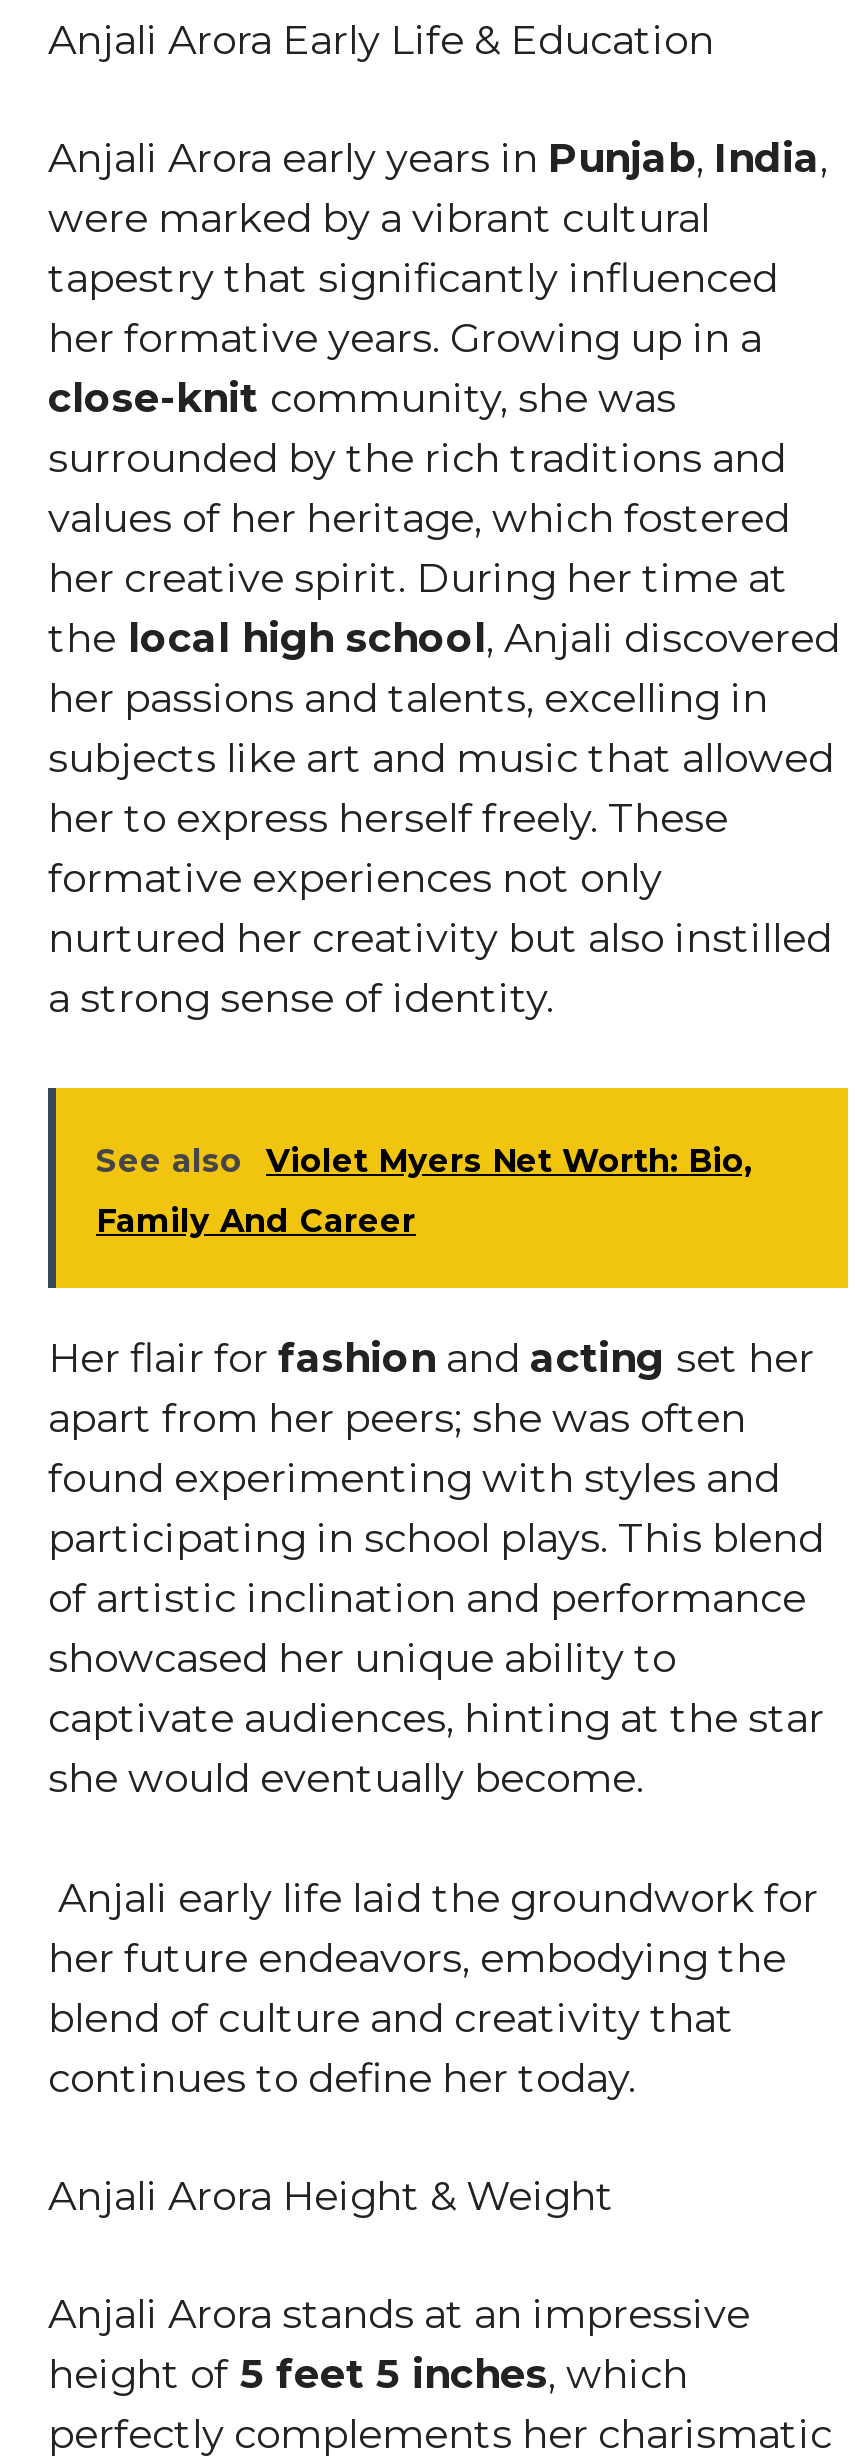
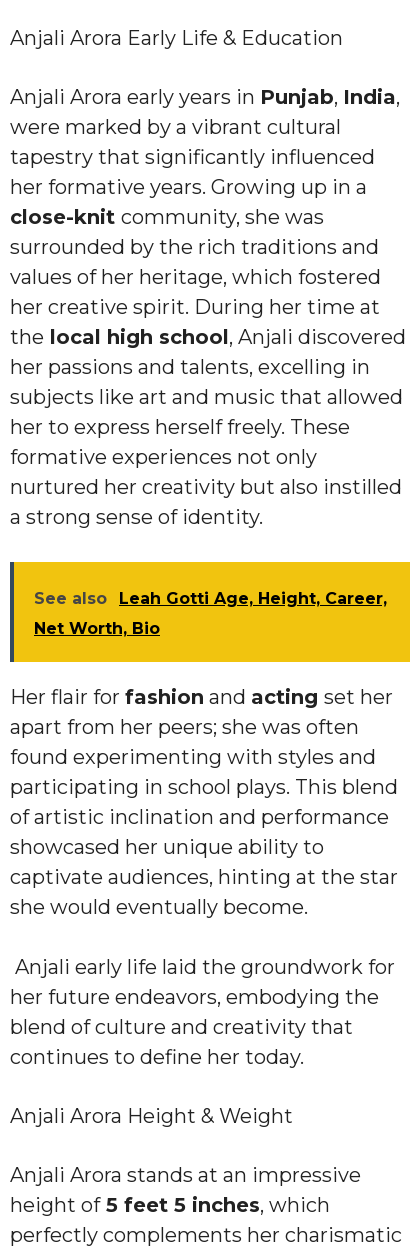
- Violet Myers Net Worth: Bio,
+ Leah Gotti Age, Height, Career,

- Family And Career
+ Net Worth, Bio
